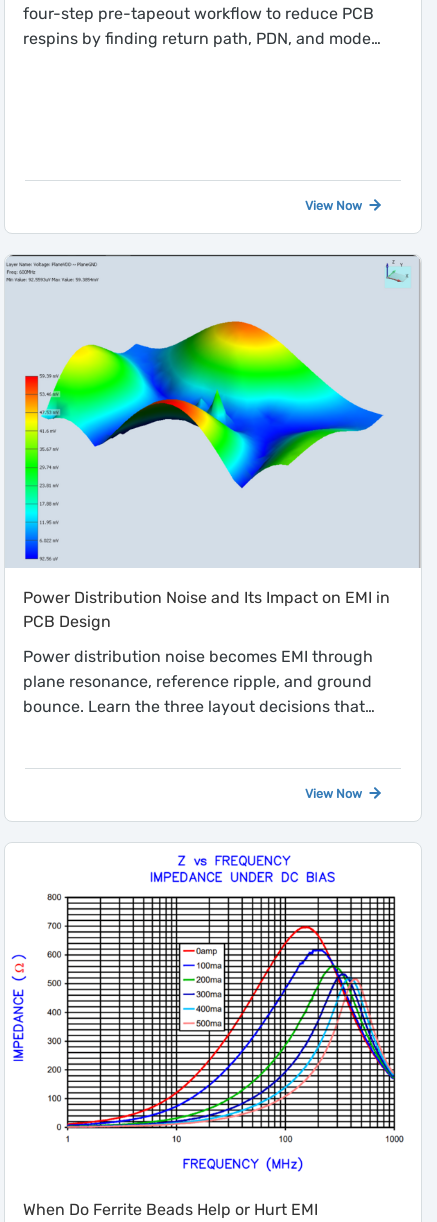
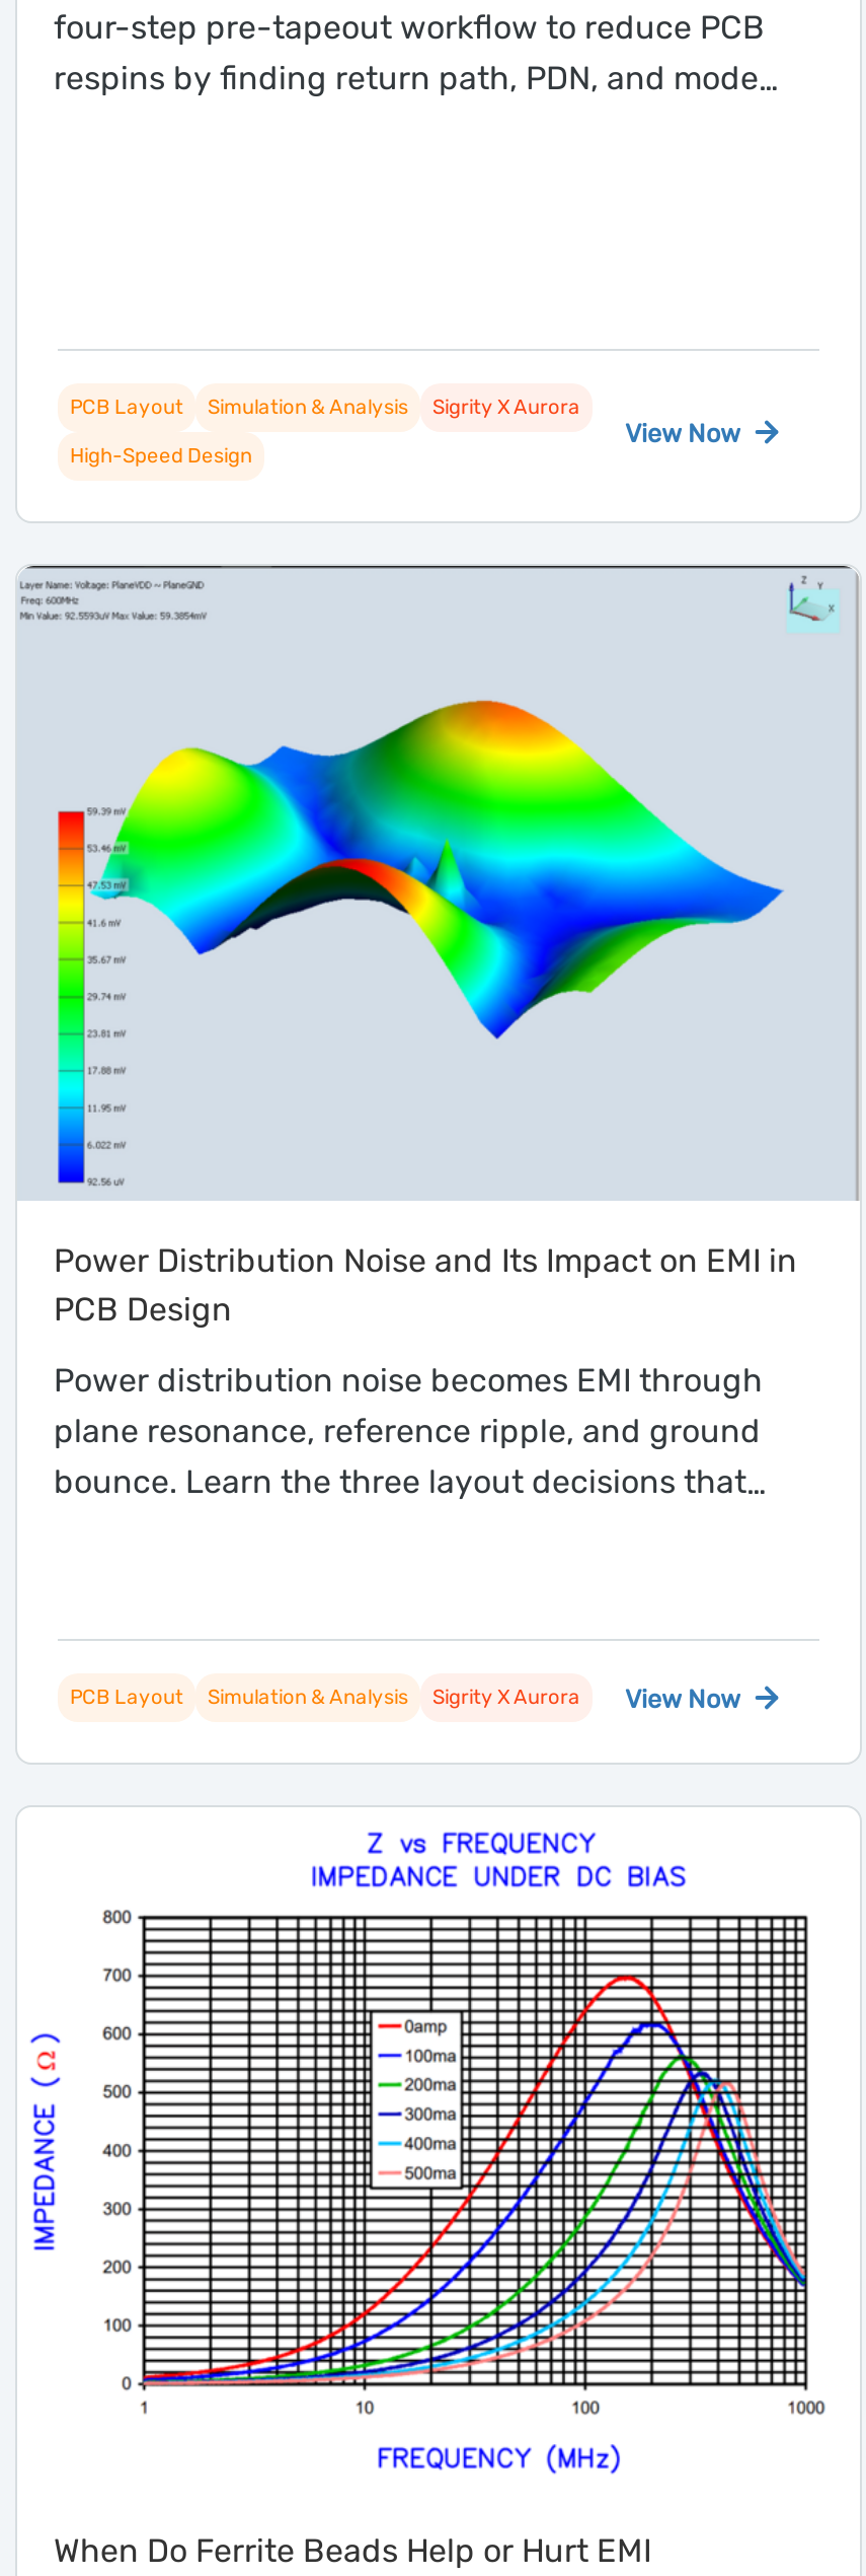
+ PCB Layout
+ Simulation & Analysis
+ Sigrity X Aurora
+ High-Speed Design

+ PCB Layout
+ Simulation & Analysis
+ Sigrity X Aurora
